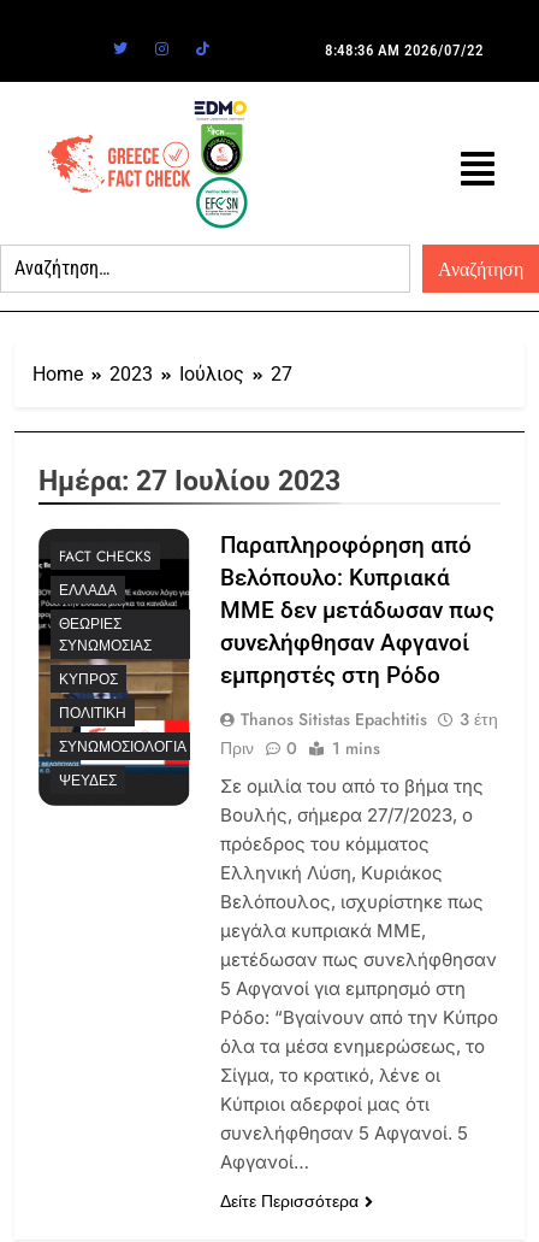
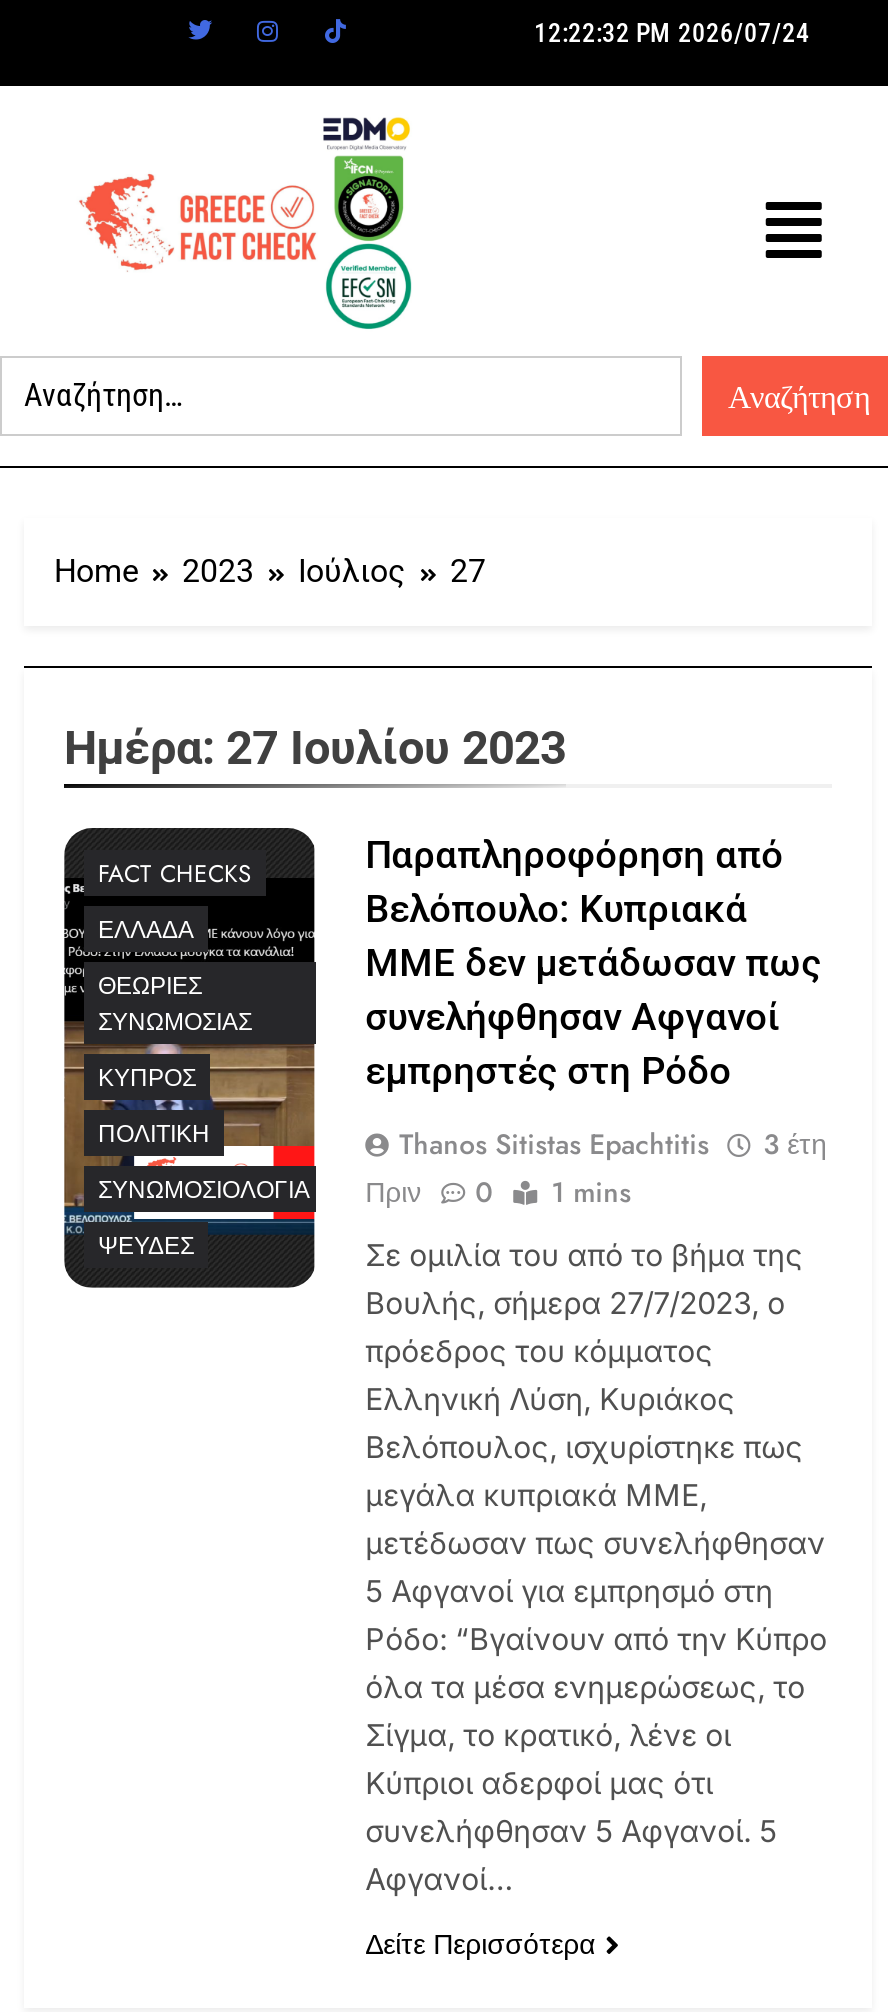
- 8:48:36 AM 2026/07/22
+ 12:22:32 PM 2026/07/24
